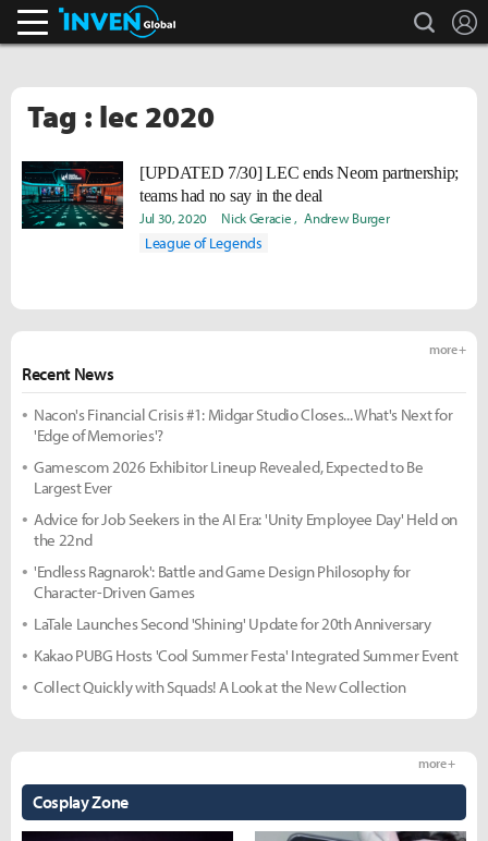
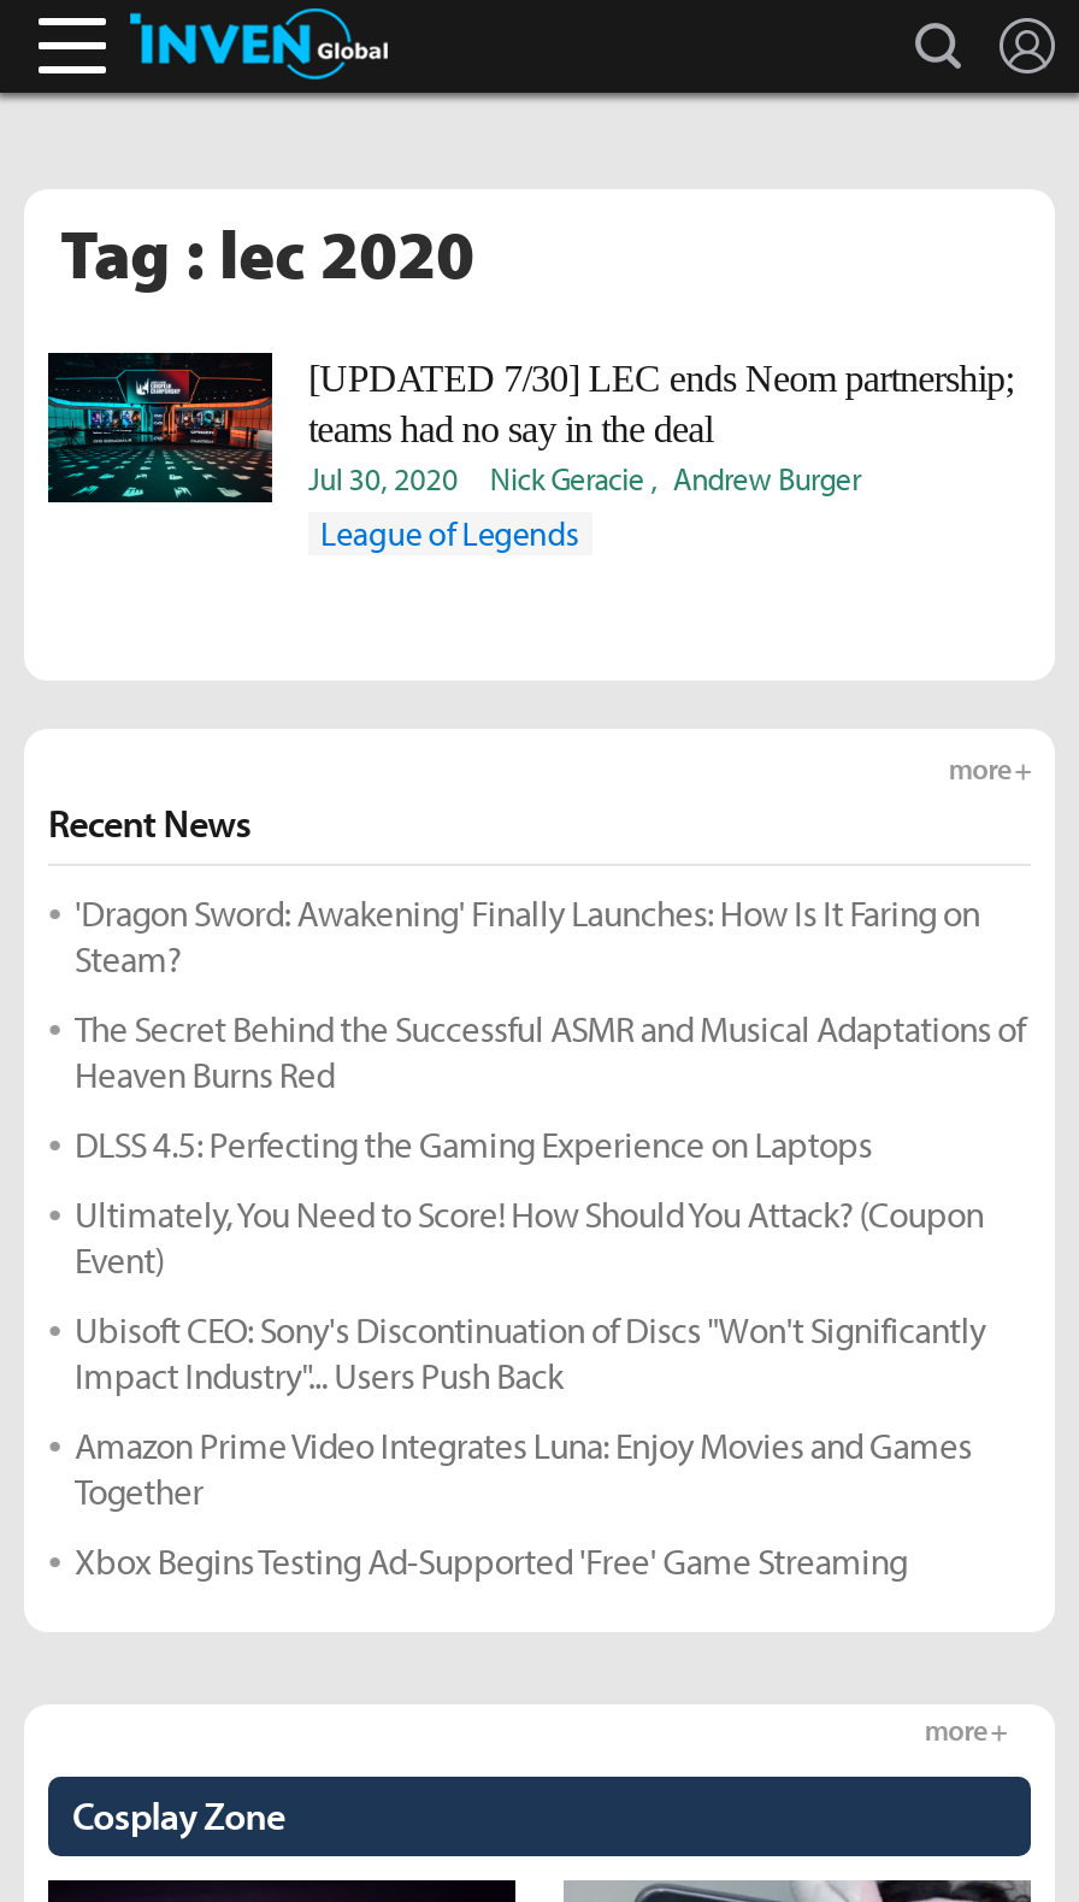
- Nacon's Financial Crisis #1: Midgar Studio Closes... What's Next for
- 'Edge of Memories'?
+ 'Dragon Sword: Awakening' Finally Launches: How Is It Faring on
+ Steam?

- Gamescom 2026 Exhibitor Lineup Revealed, Expected to Be
- Largest Ever
+ The Secret Behind the Successful ASMR and Musical Adaptations of
+ Heaven Burns Red

- Advice for Job Seekers in the AI Era: 'Unity Employee Day' Held on
- the 22nd
+ DLSS 4.5: Perfecting the Gaming Experience on Laptops

- 'Endless Ragnarok': Battle and Game Design Philosophy for
- Character-Driven Games
+ Ultimately, You Need to Score! How Should You Attack? (Coupon
+ Event)

- LaTale Launches Second 'Shining' Update for 20th Anniversary
+ Ubisoft CEO: Sony's Discontinuation of Discs "Won't Significantly
+ Impact Industry"... Users Push Back

- Kakao PUBG Hosts 'Cool Summer Festa' Integrated Summer Event
+ Amazon Prime Video Integrates Luna: Enjoy Movies and Games
+ Together

- Collect Quickly with Squads! A Look at the New Collection
+ Xbox Begins Testing Ad-Supported 'Free' Game Streaming
